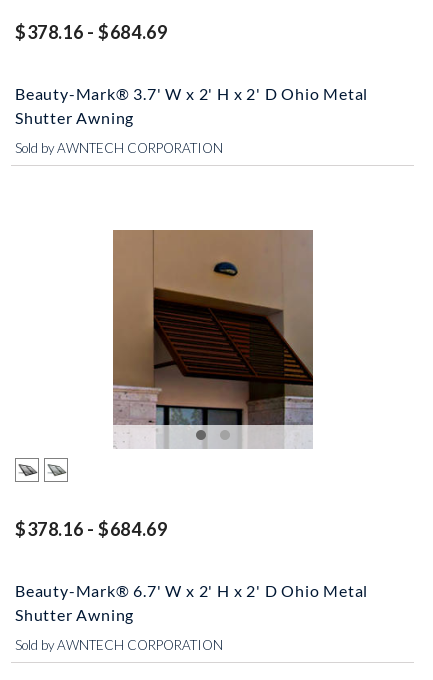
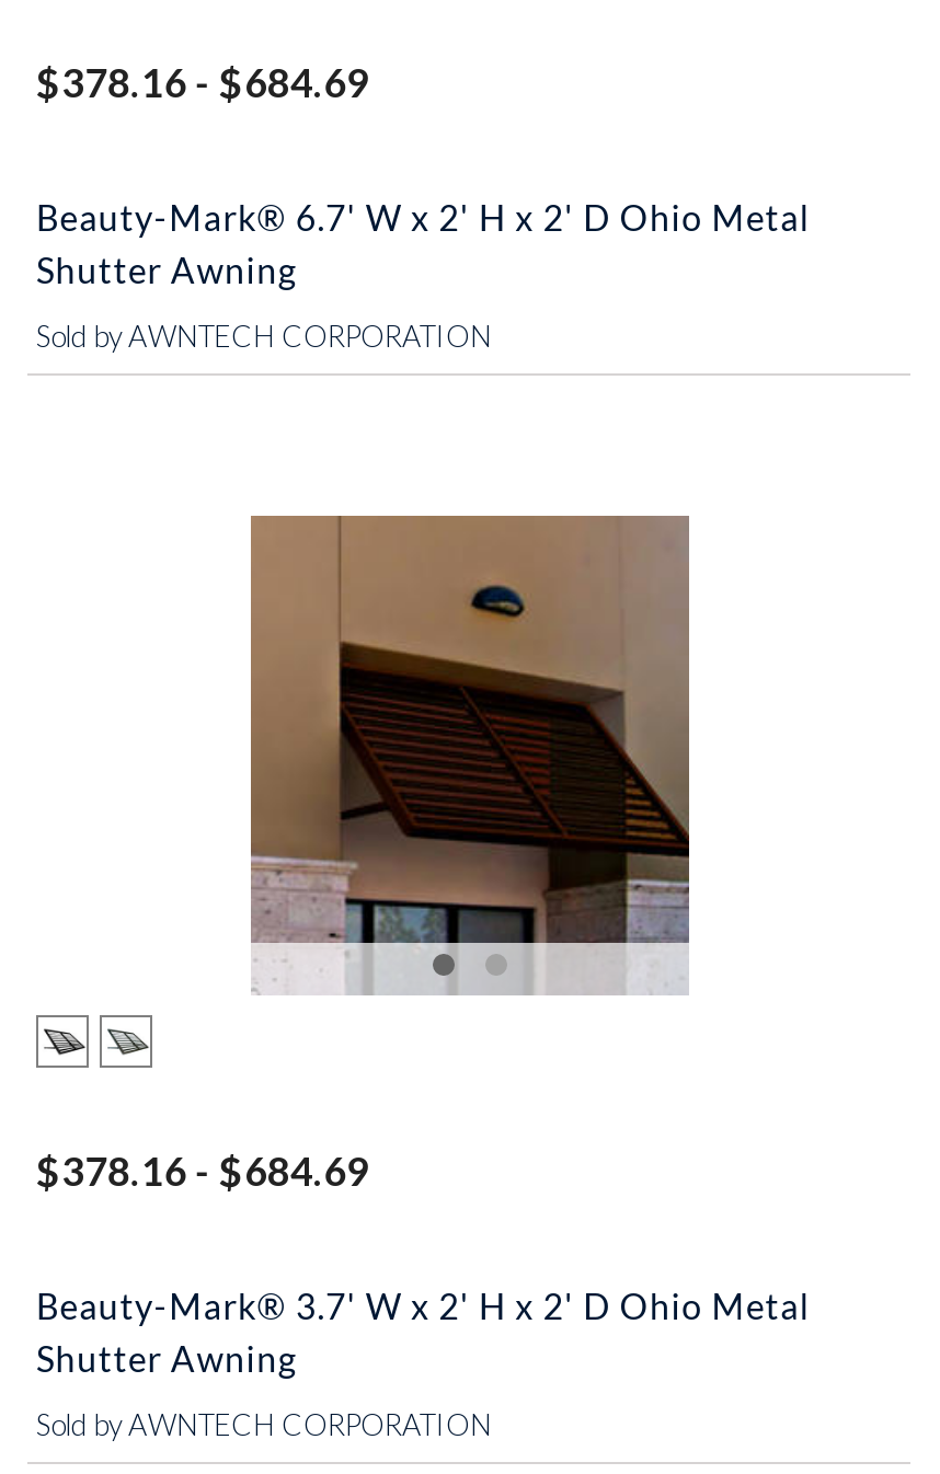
moved down: Beauty-Mark® 3.7' W x 2' H x 2' D Ohio Metal

moved up: Beauty-Mark® 6.7' W x 2' H x 2' D Ohio Metal
